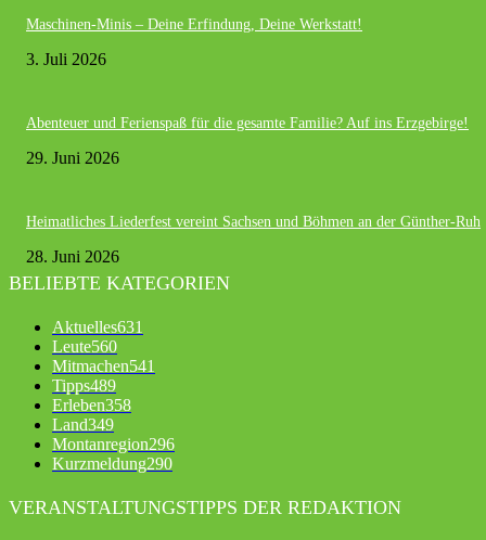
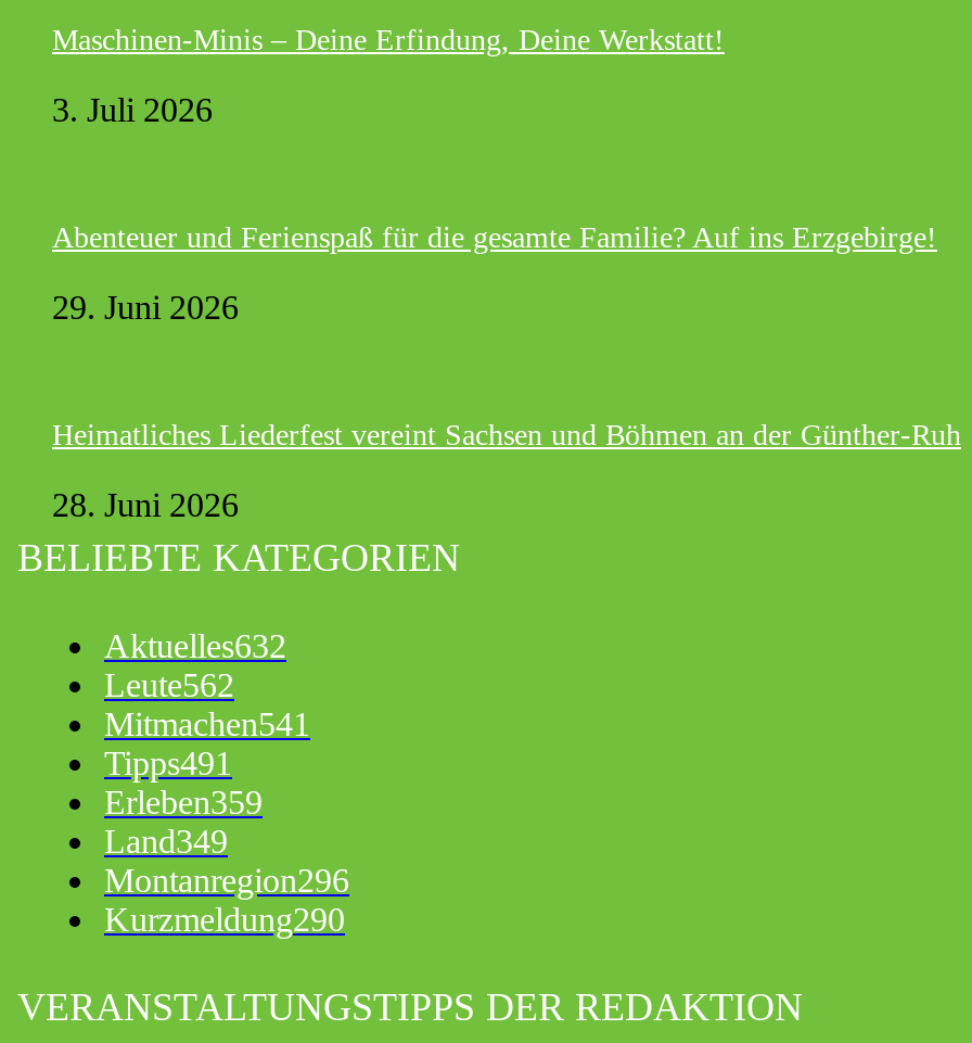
- Aktuelles631
+ Aktuelles632

- Leute560
+ Leute562

- Tipps489
+ Tipps491

- Erleben358
+ Erleben359
